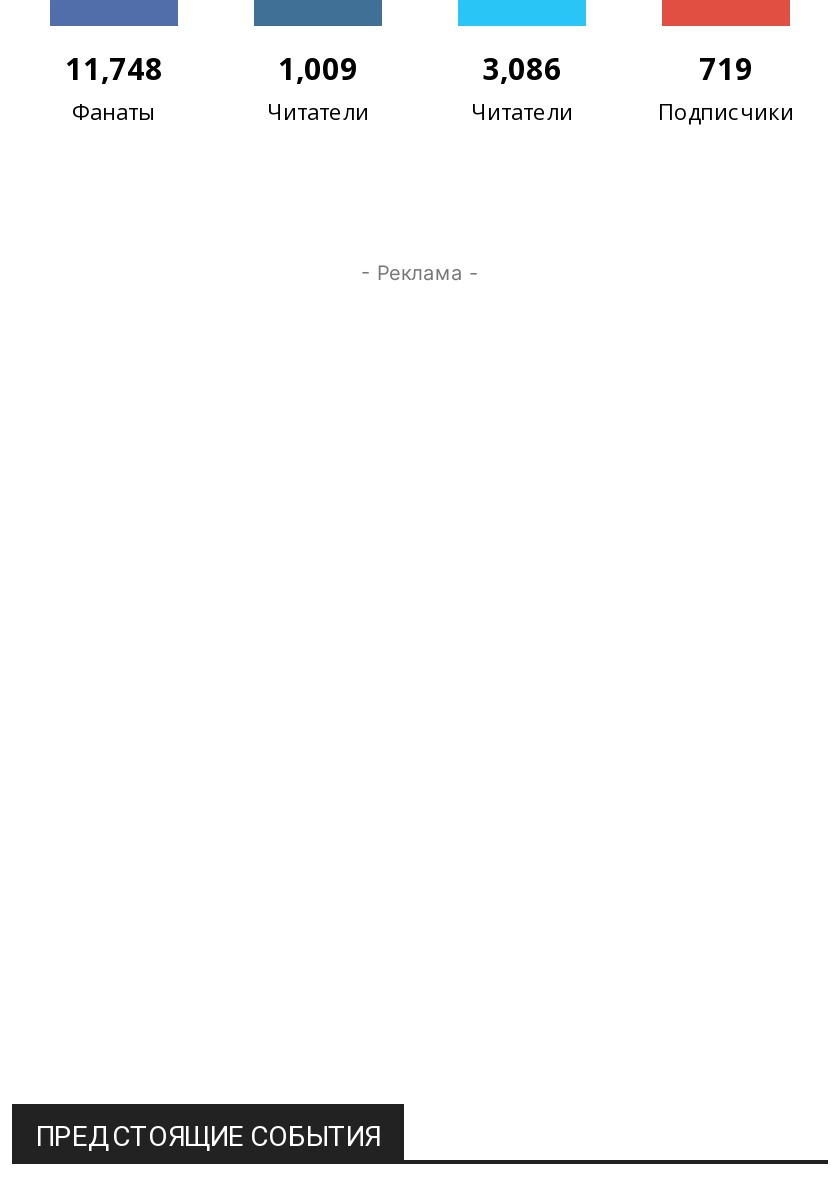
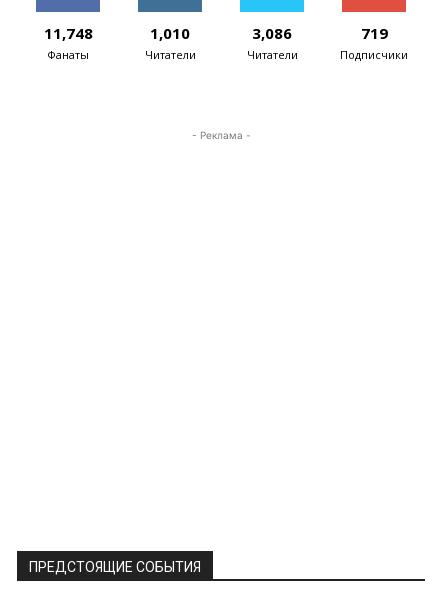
- 1,009
+ 1,010
